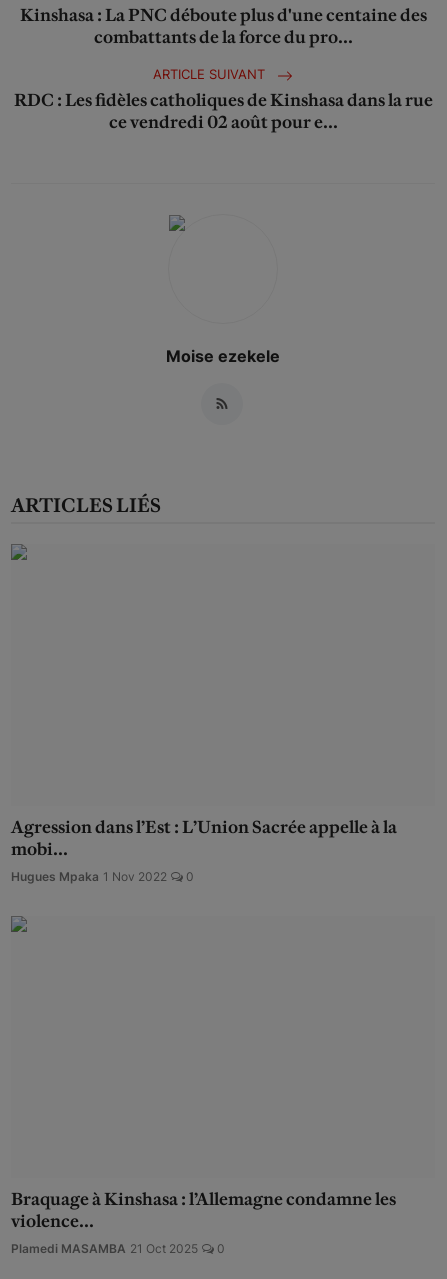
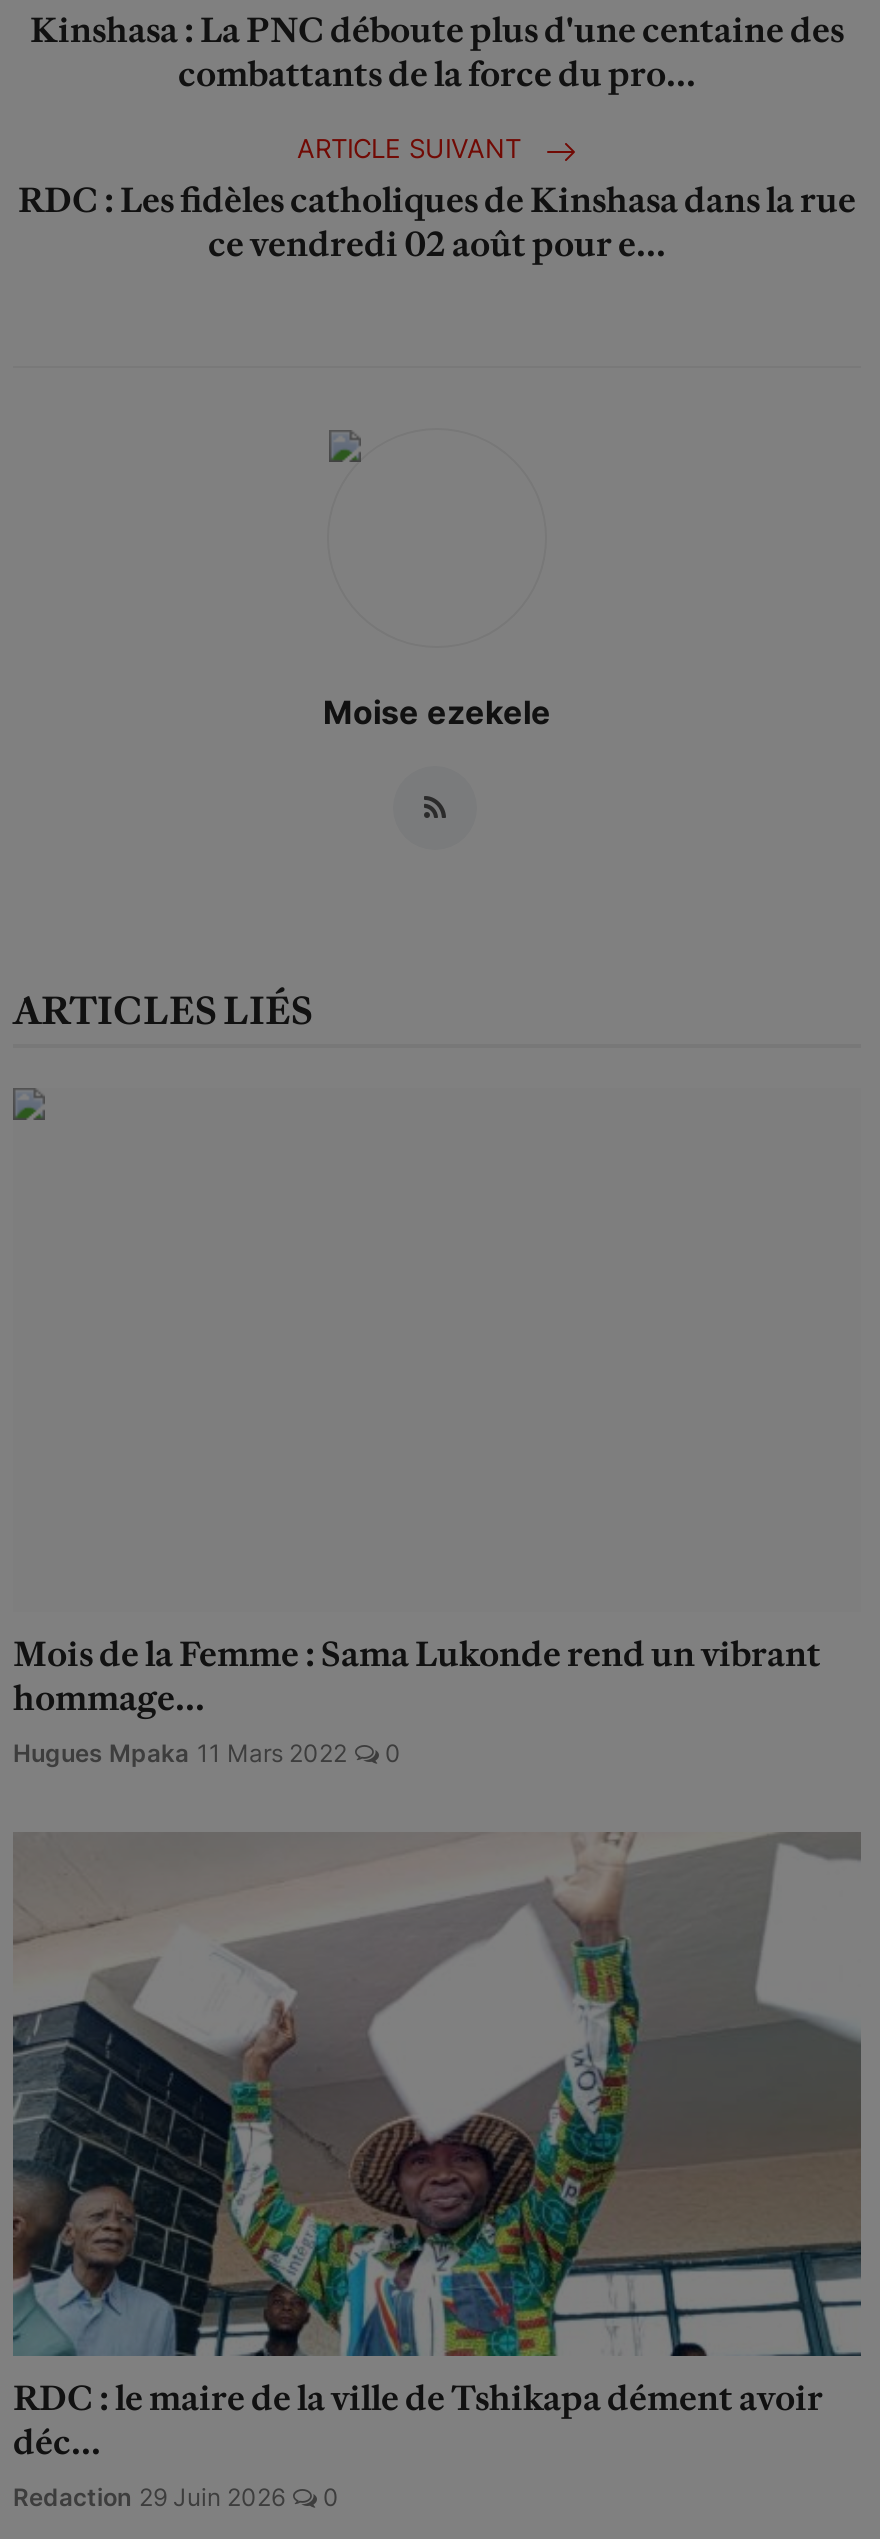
- Agression dans l’Est : L’Union Sacrée appelle à la
- mobi...
- Hugues Mpaka 1 Nov 2022
+ Mois de la Femme : Sama Lukonde rend un vibrant
+ hommage...
+ Hugues Mpaka 11 Mars 2022

+ [image]

- Braquage à Kinshasa : l’Allemagne condamne les
- violence...
- Plamedi MASAMBA 21 Oct 2025
+ RDC : le maire de la ville de Tshikapa dément avoir
+ déc...
+ Redaction 29 Juin 2026
